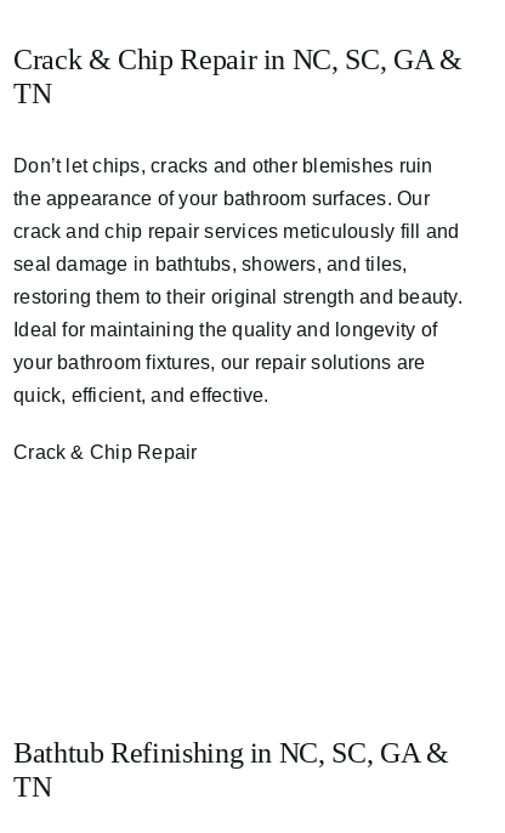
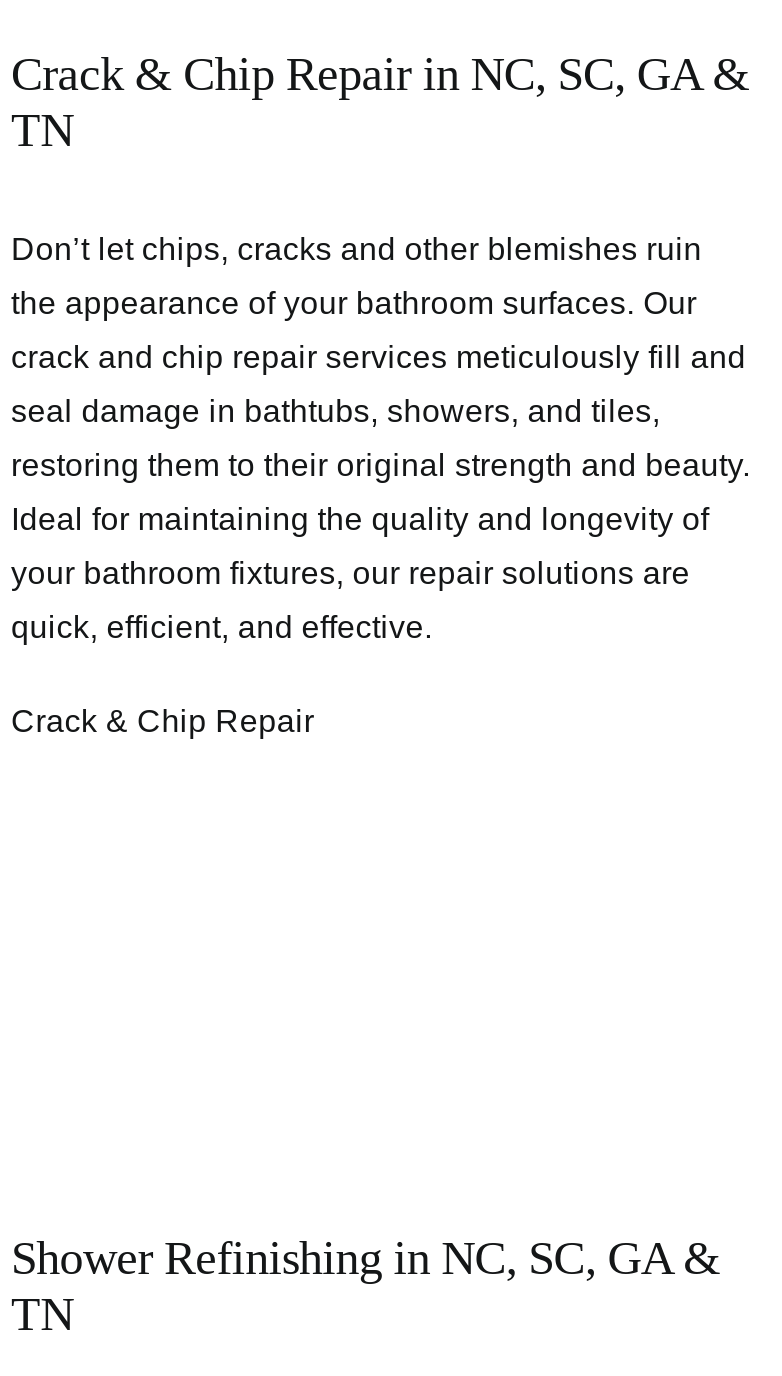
- Bathtub Refinishing in NC, SC, GA &
+ Shower Refinishing in NC, SC, GA &
